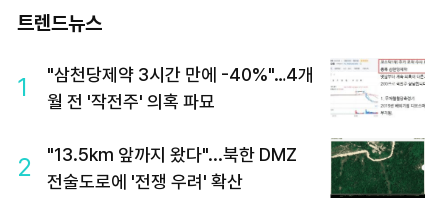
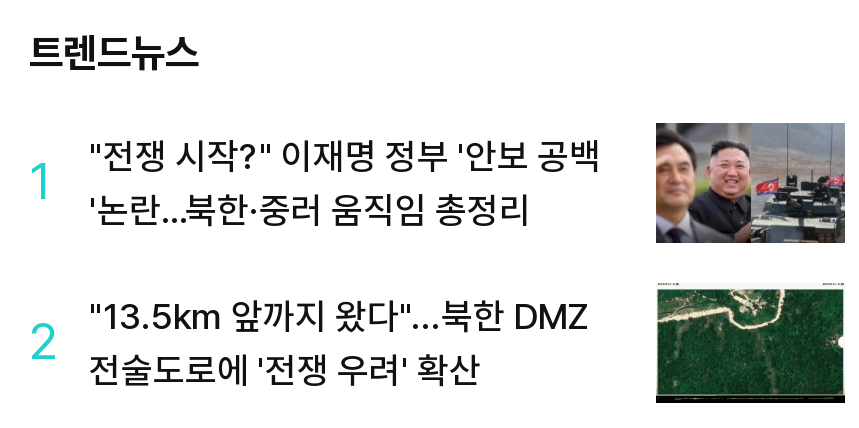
- [image]
- "삼천당제약 3시간 만에 -40%"…4개
- 월 전 '작전주' 의혹 파묘
+ [image]
+ "전쟁 시작?" 이재명 정부 '안보 공백
+ '논란…북한·중러 움직임 총정리
